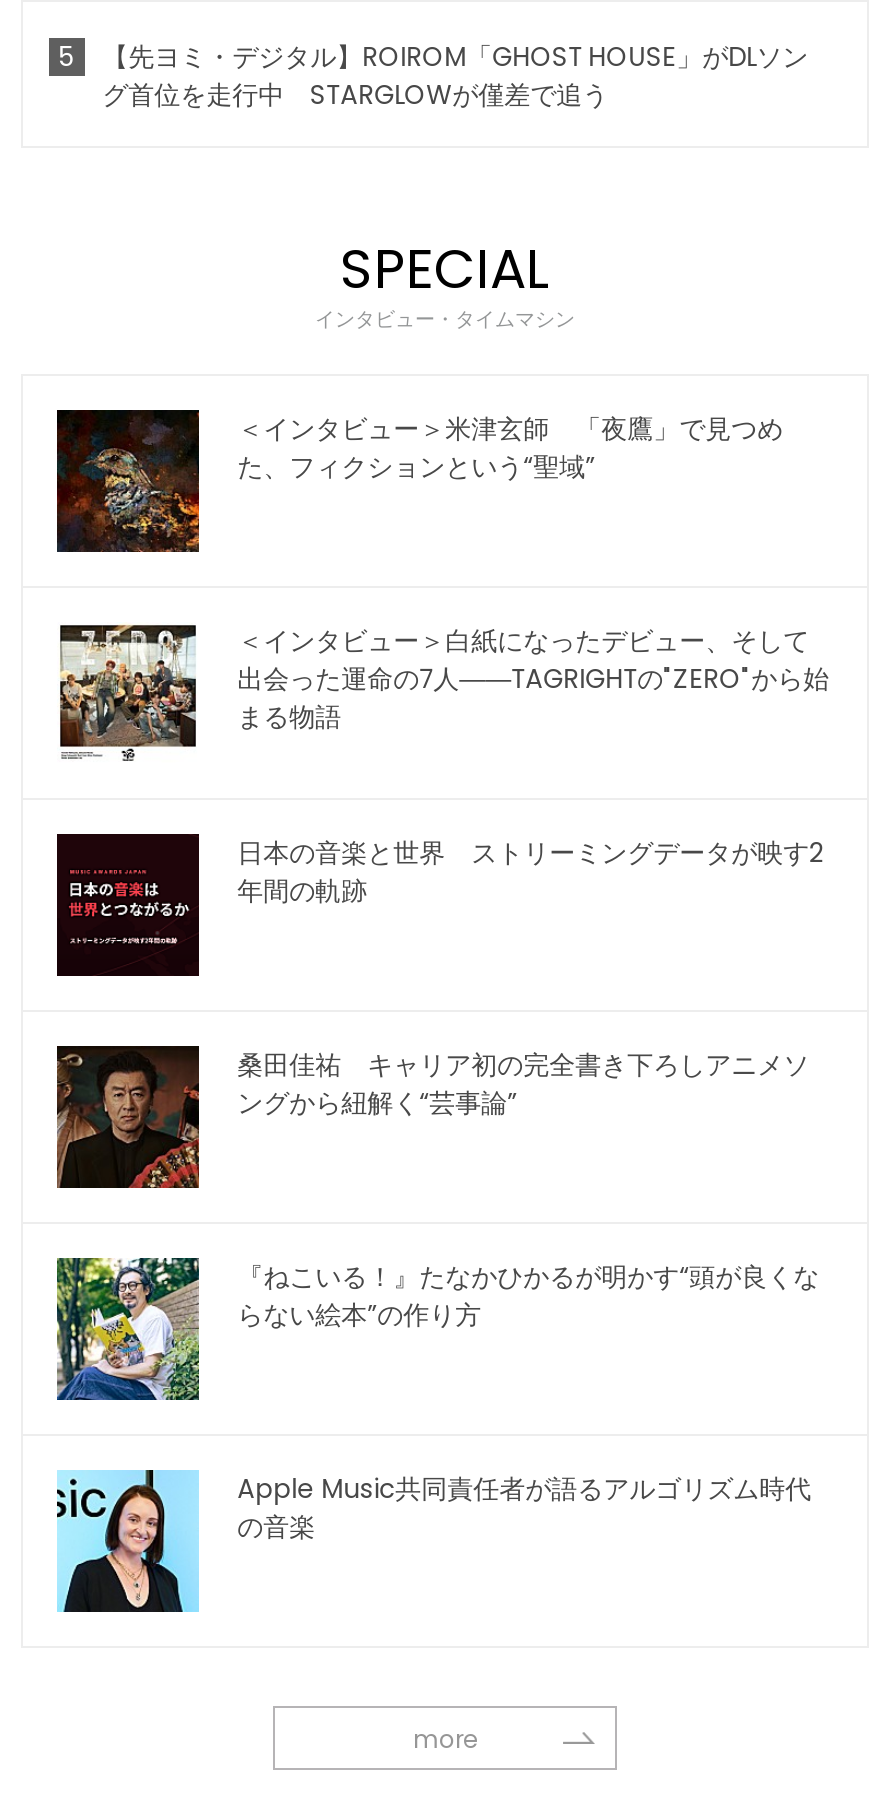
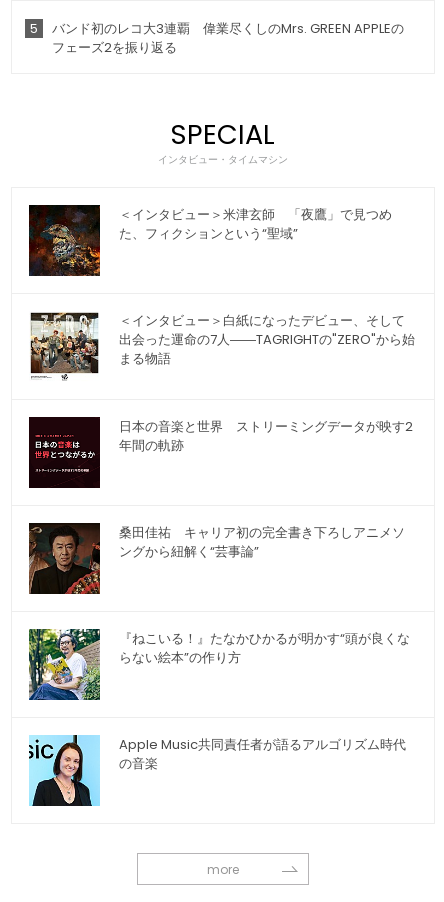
- 【先ヨミ・デジタル】ROIROM「GHOST HOUSE」がDLソン
- グ首位を走行中 STARGLOWが僅差で追う
+ バンド初のレコ大3連覇 偉業尽くしのMrs. GREEN APPLEの
+ フェーズ2を振り返る
